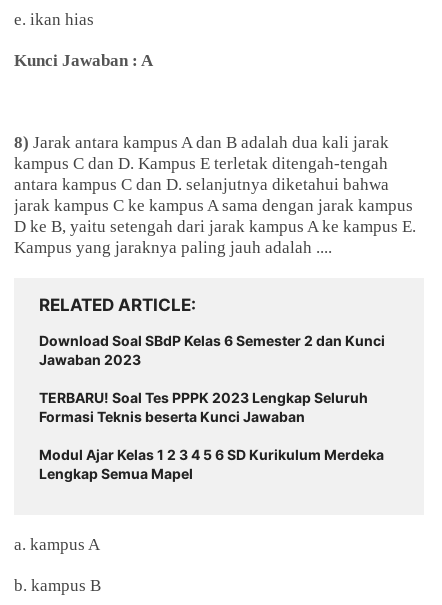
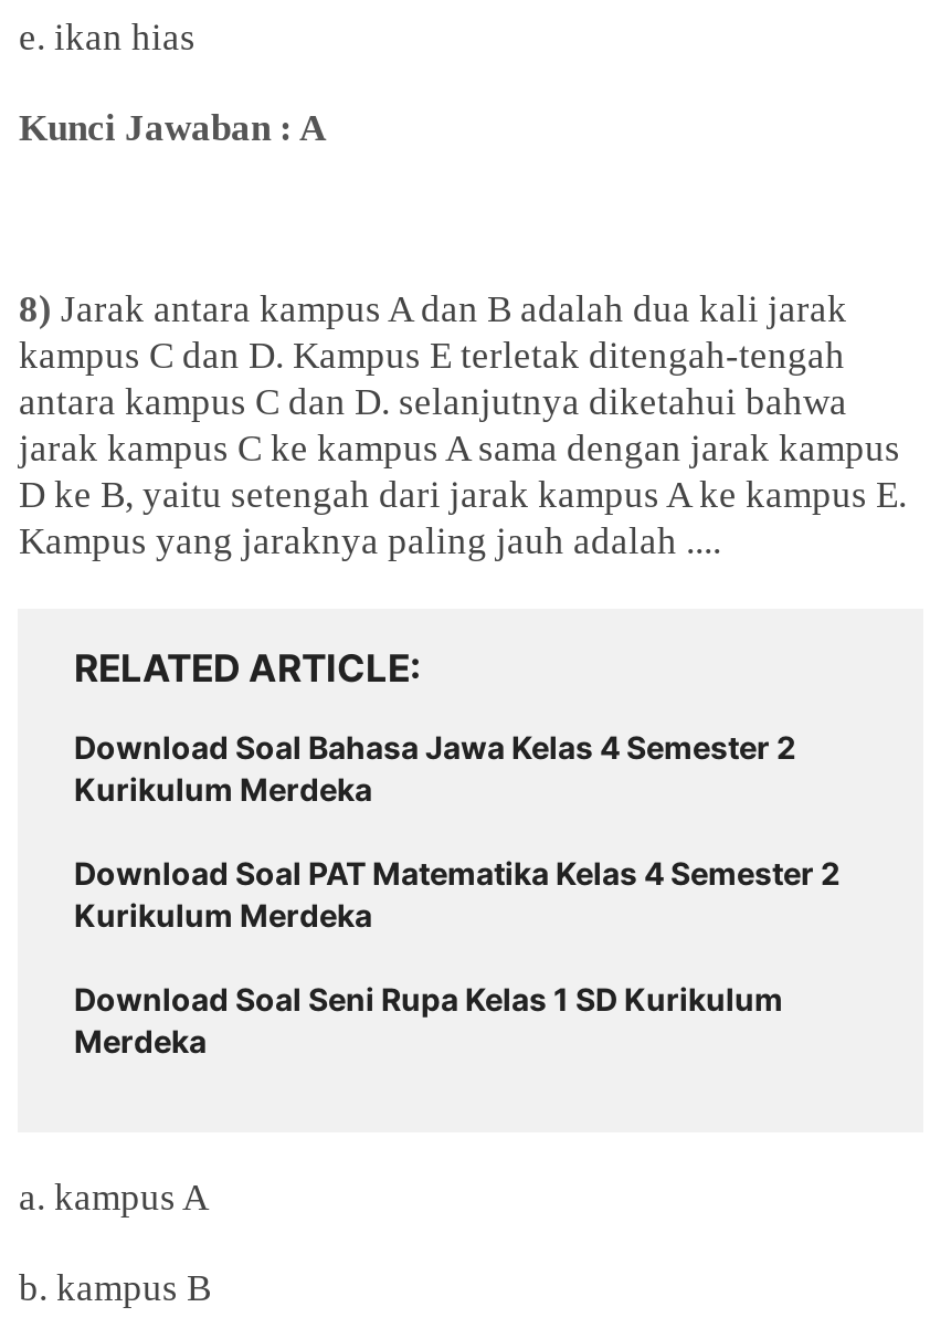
- Download Soal SBdP Kelas 6 Semester 2 dan Kunci
- Jawaban 2023
+ Download Soal Bahasa Jawa Kelas 4 Semester 2
+ Kurikulum Merdeka

- TERBARU! Soal Tes PPPK 2023 Lengkap Seluruh
- Formasi Teknis beserta Kunci Jawaban
+ Download Soal PAT Matematika Kelas 4 Semester 2
+ Kurikulum Merdeka

- Modul Ajar Kelas 1 2 3 4 5 6 SD Kurikulum Merdeka
- Lengkap Semua Mapel
+ Download Soal Seni Rupa Kelas 1 SD Kurikulum
+ Merdeka
